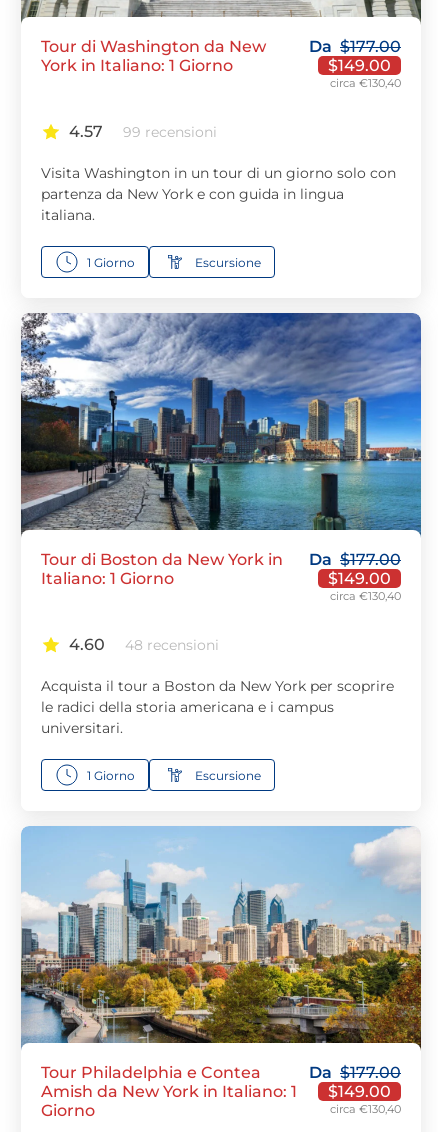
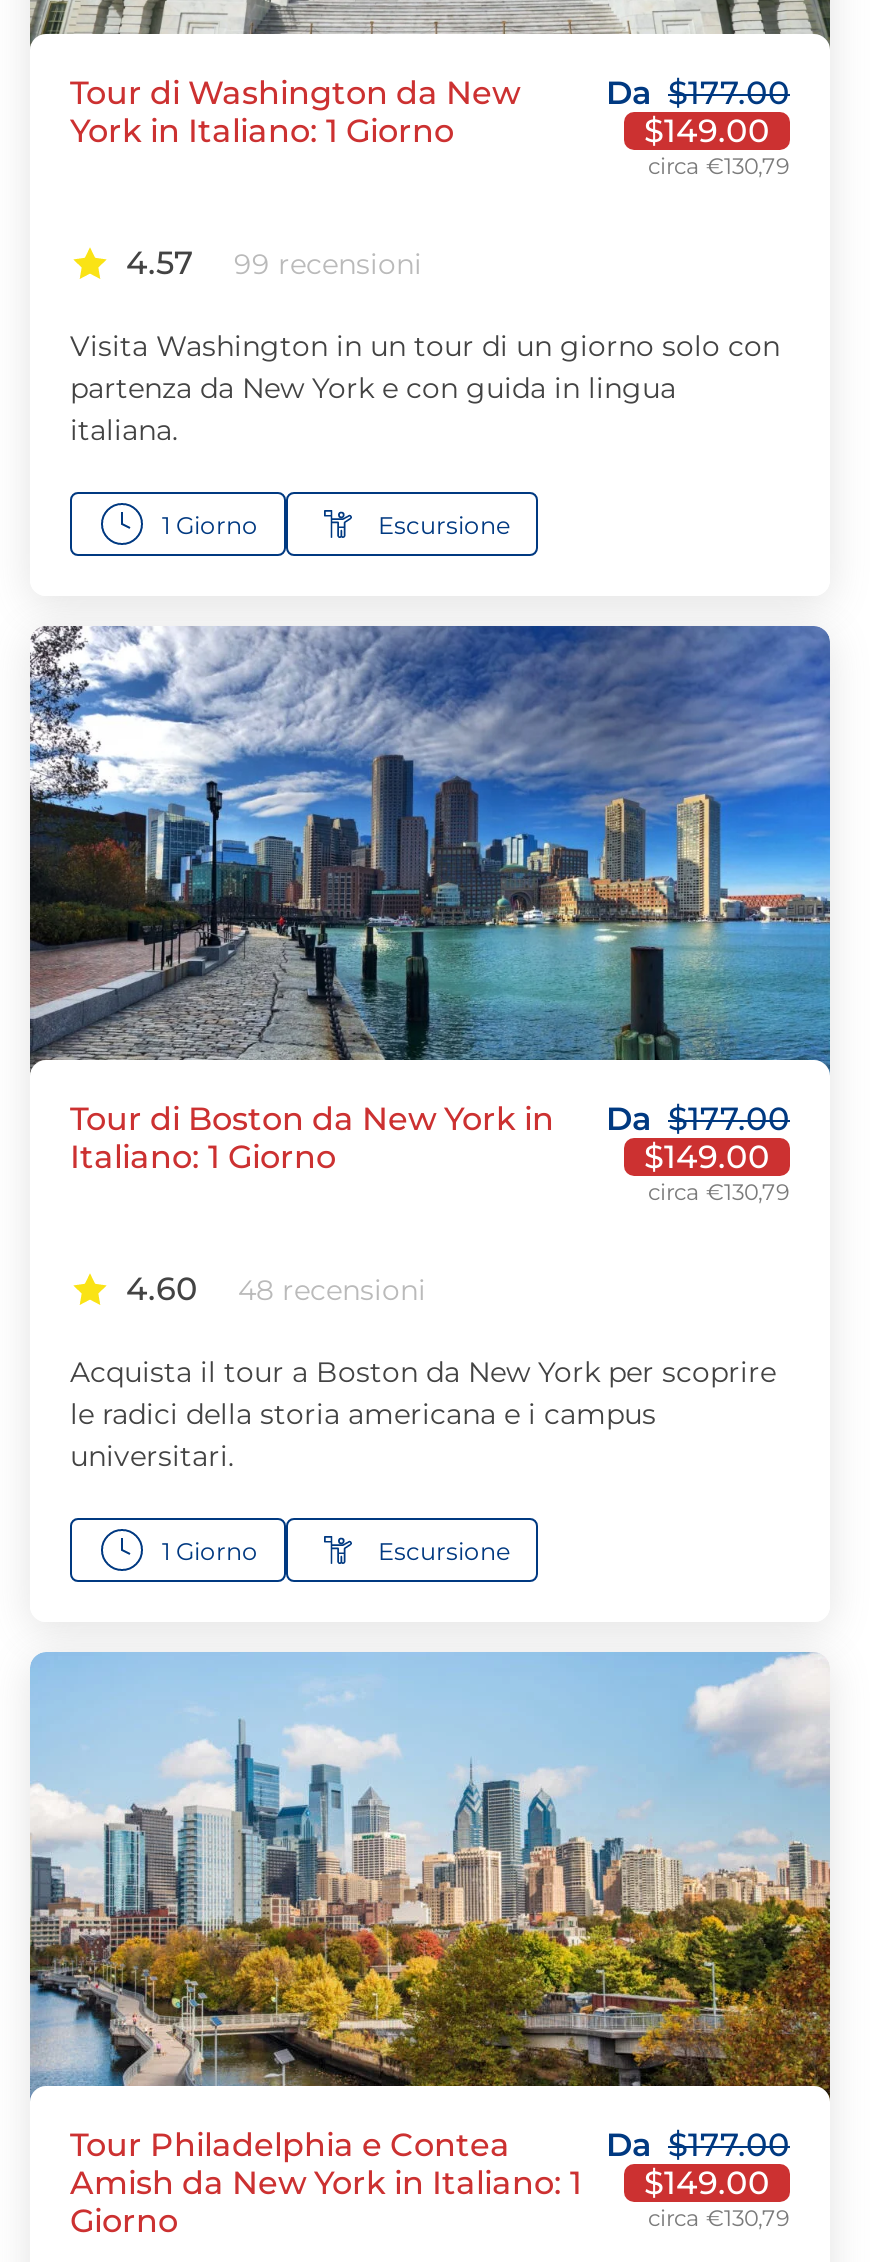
- circa €130,40
+ circa €130,79

- circa €130,40
+ circa €130,79

- circa €130,40
+ circa €130,79
